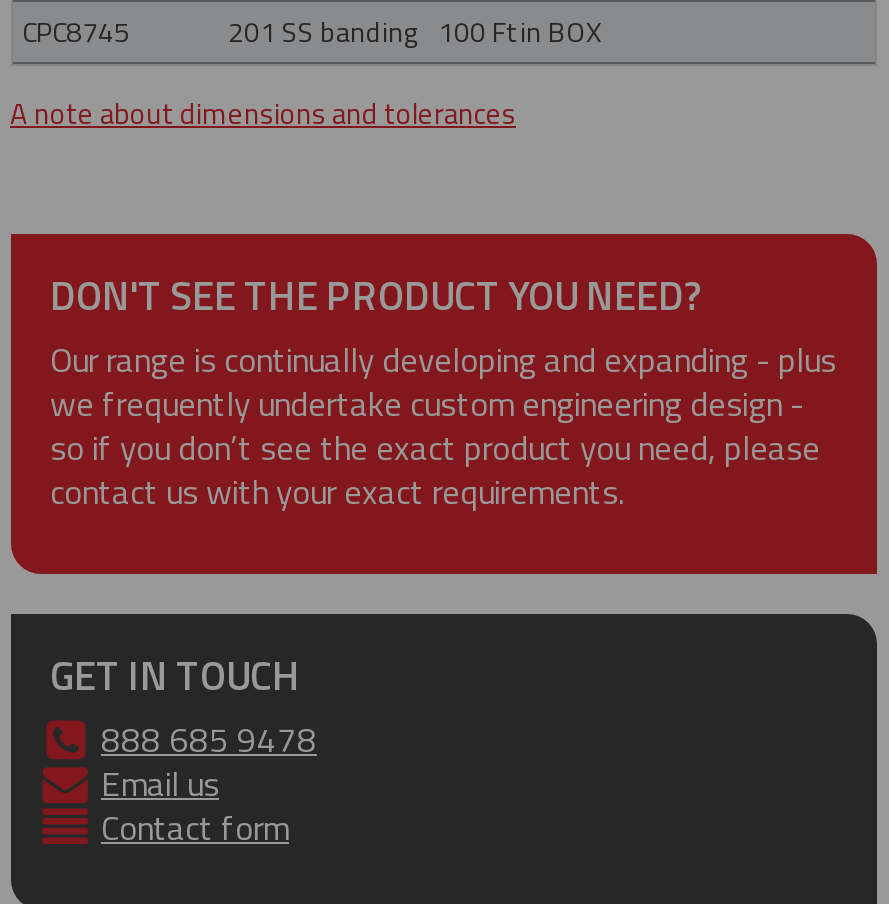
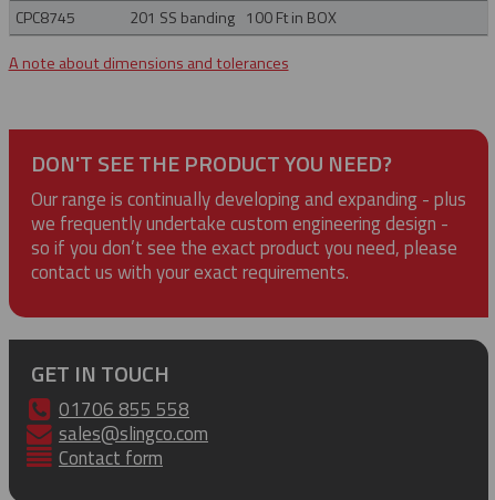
- 888 685 9478
- Email us
+ 01706 855 558
+ sales@slingco.com
